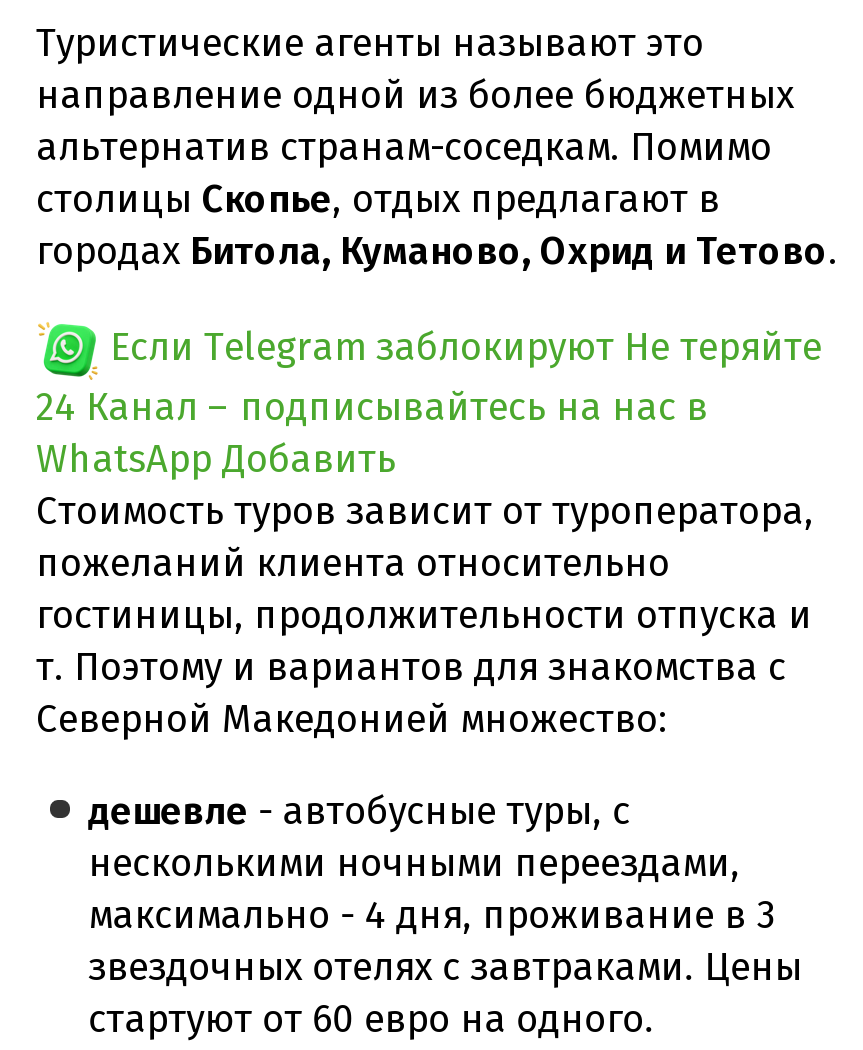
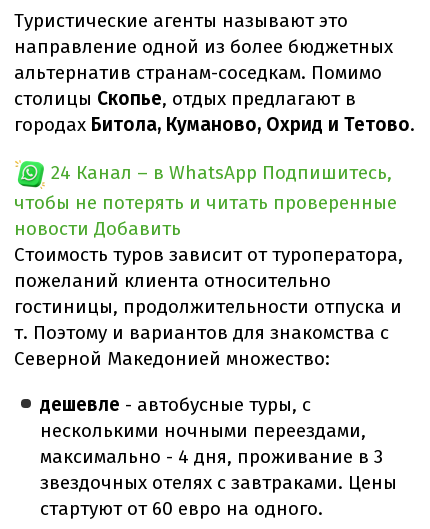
- Если Telegram заблокируют Не теряйте
- 24 Канал – подписывайтесь на нас в
- WhatsApp Добавить
+ 24 Канал – в WhatsApp Подпишитесь,
+ чтобы не потерять и читать проверенные
+ новости Добавить
